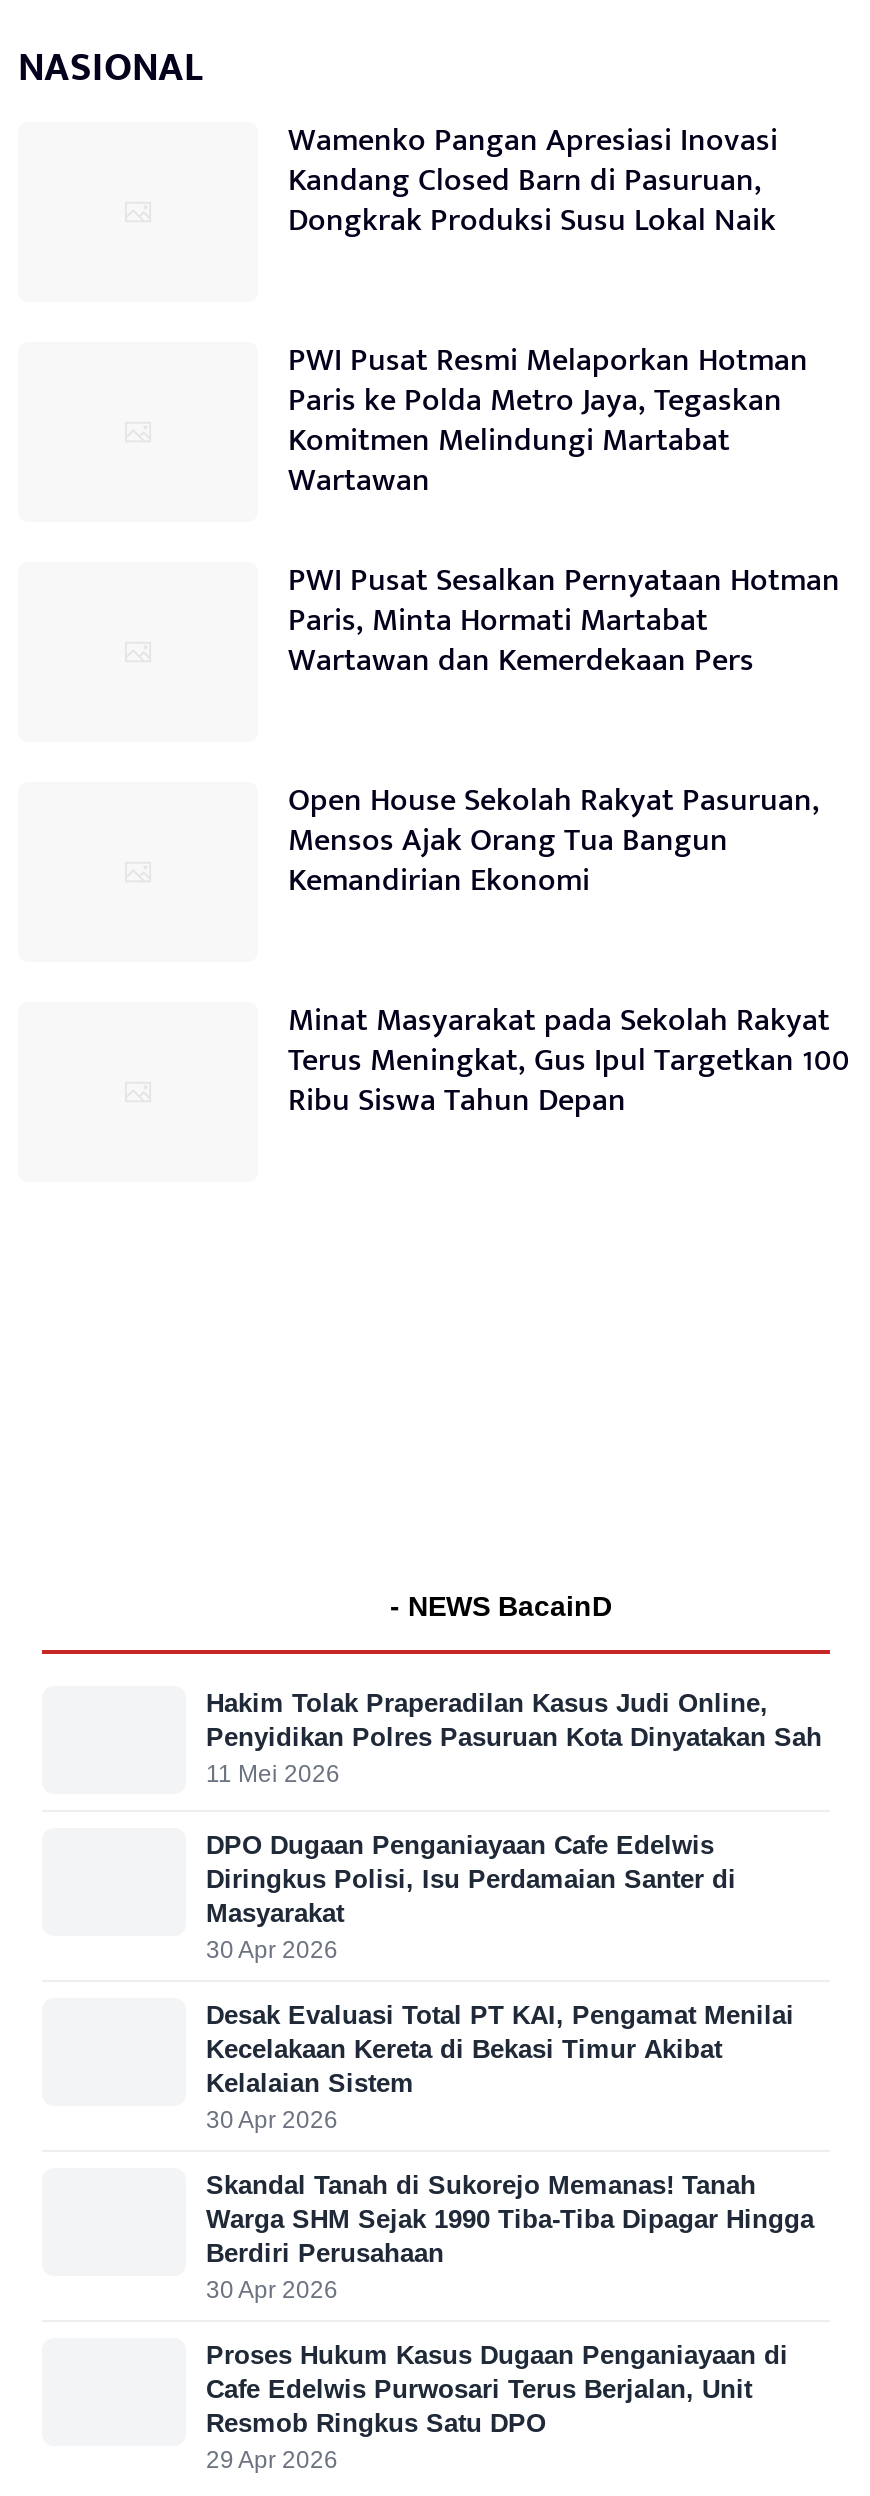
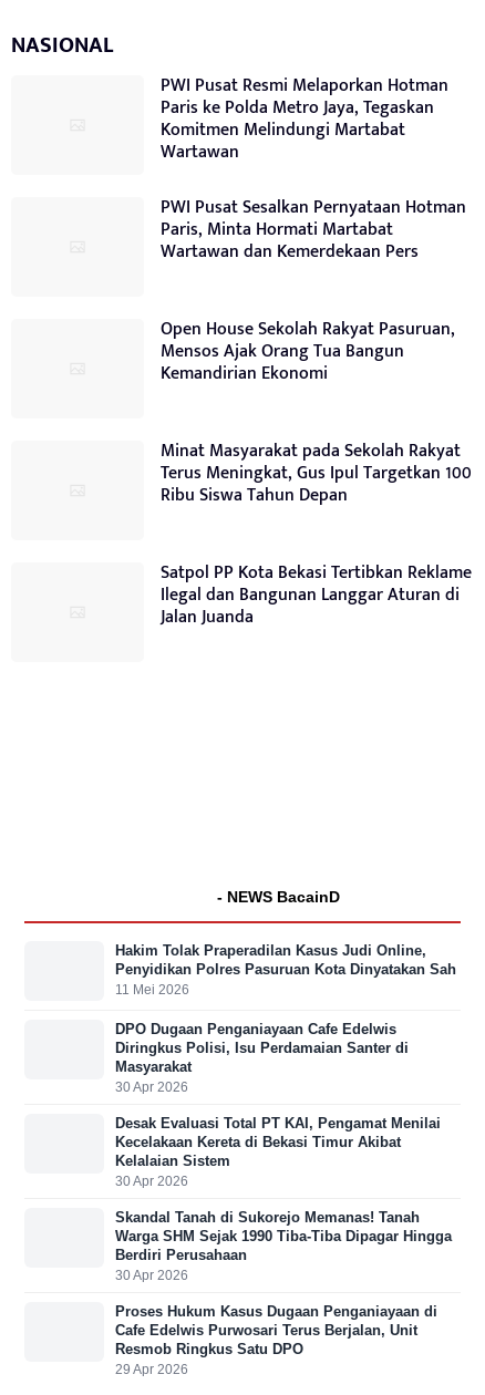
- Wamenko Pangan Apresiasi Inovasi
- Kandang Closed Barn di Pasuruan,
- Dongkrak Produksi Susu Lokal Naik

moved up: PWI Pusat Resmi Melaporkan Hotman | Paris ke Polda Metro Jaya, Tegaskan | Komitmen Melindungi Martabat | ... | Terus Meningkat, Gus Ipul Targetkan 100 | Ribu Siswa Tahun Depan

+ Satpol PP Kota Bekasi Tertibkan Reklame
+ Ilegal dan Bangunan Langgar Aturan di
+ Jalan Juanda
